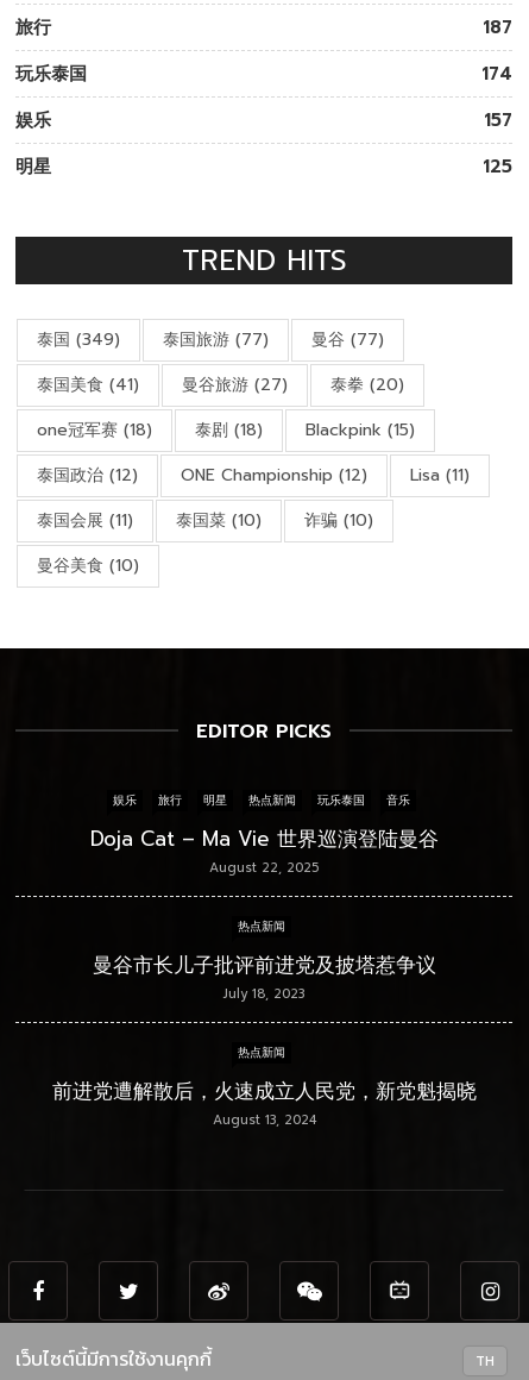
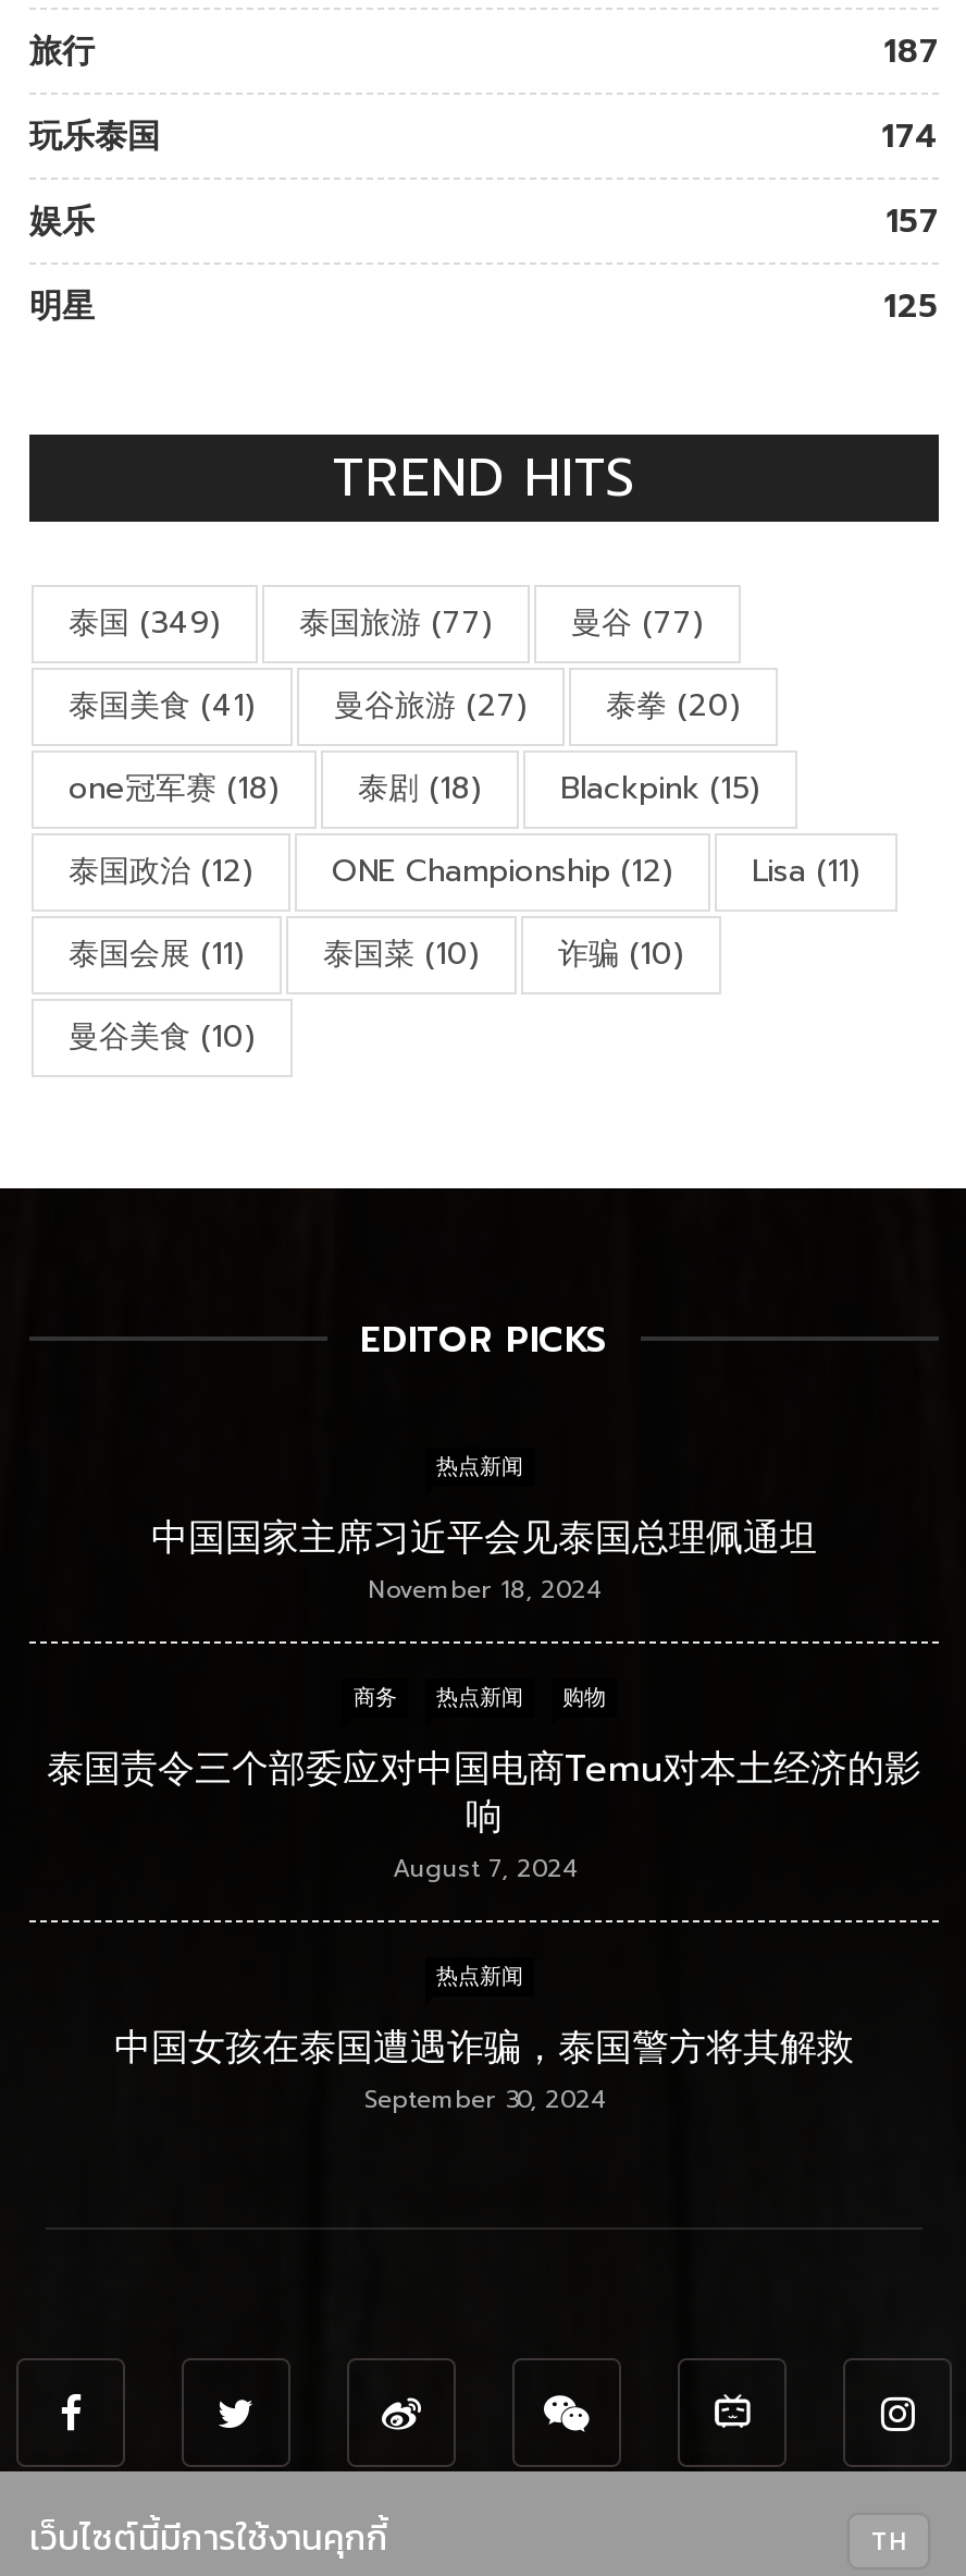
- 娱乐
- 旅行
- 明星

- 玩乐泰国
- 音乐
+ 中国国家主席习近平会见泰国总理佩通坦
+ November 18, 2024

- Doja Cat – Ma Vie 世界巡演登陆曼谷
- August 22, 2025
+ 商务

- 曼谷市长儿子批评前进党及披塔惹争议
- July 18, 2023
+ 购物
+ 泰国责令三个部委应对中国电商Temu对本土经济的影
+ 响
+ August 7, 2024

- 前进党遭解散后，火速成立人民党，新党魁揭晓
- August 13, 2024
+ 中国女孩在泰国遭遇诈骗，泰国警方将其解救
+ September 30, 2024
